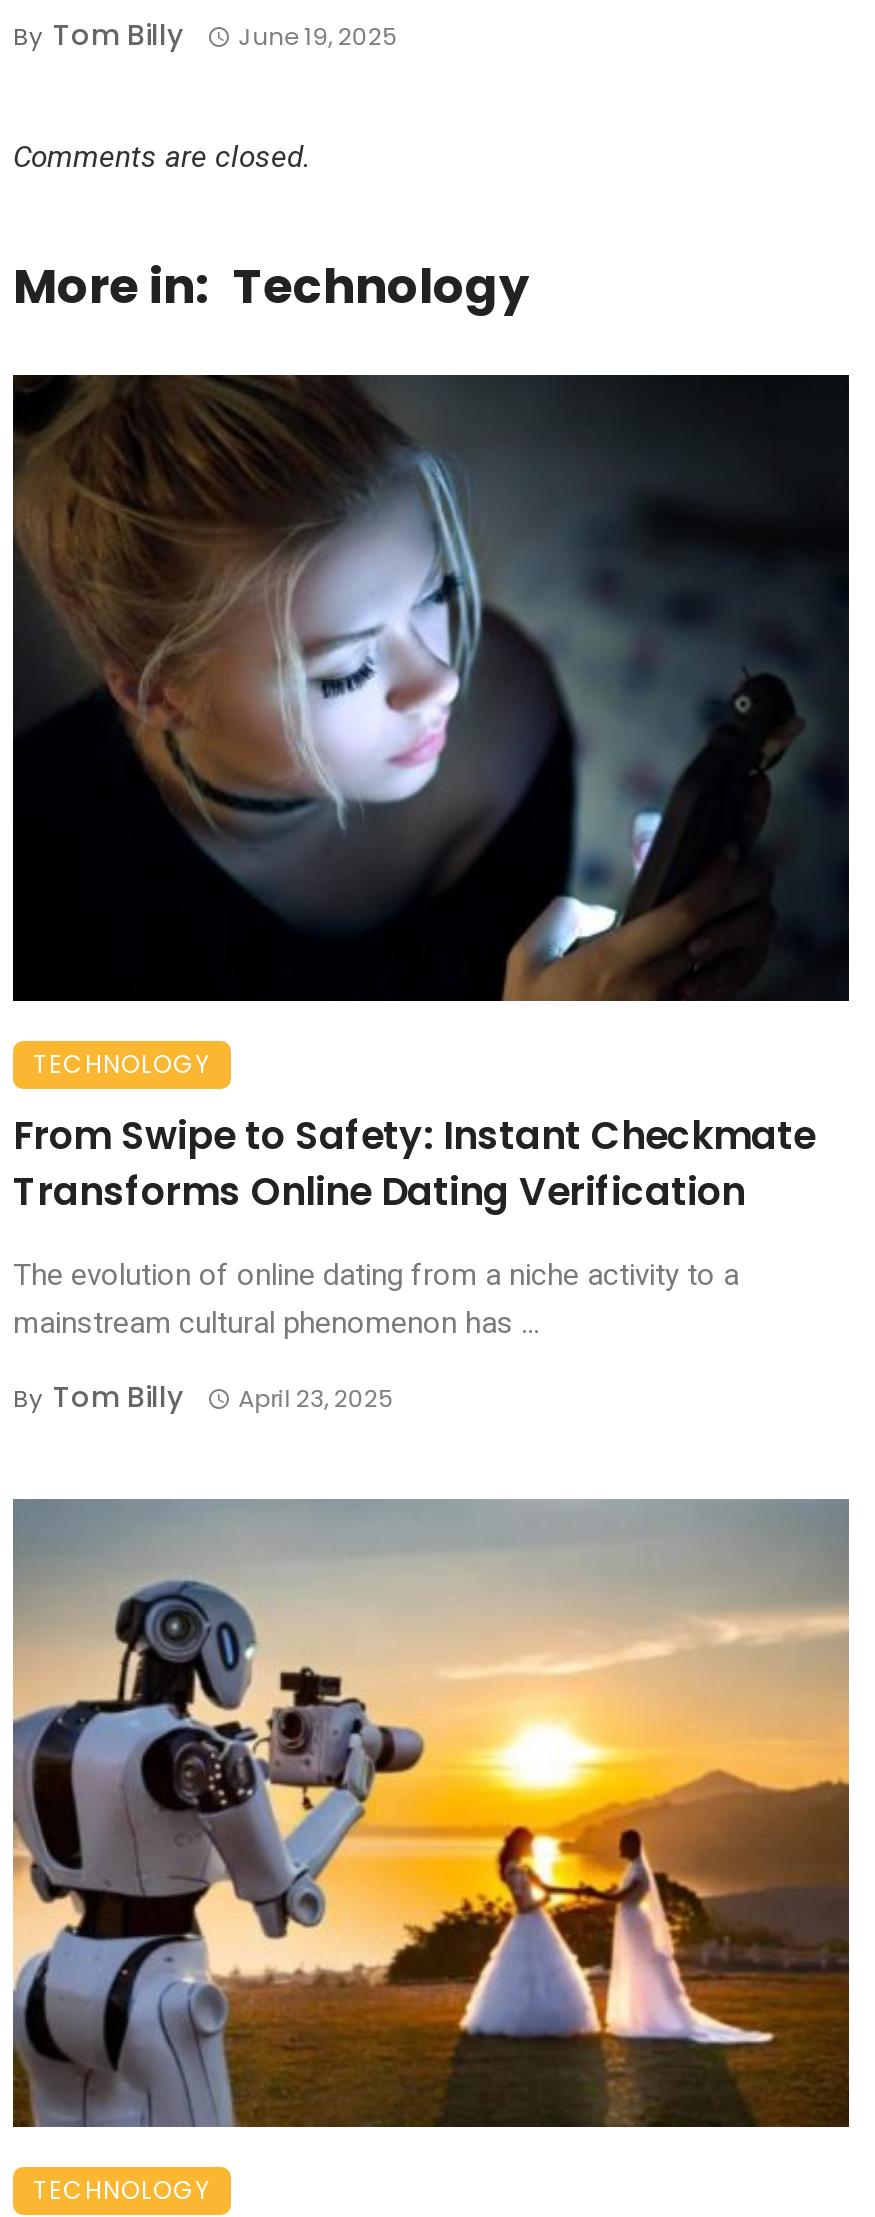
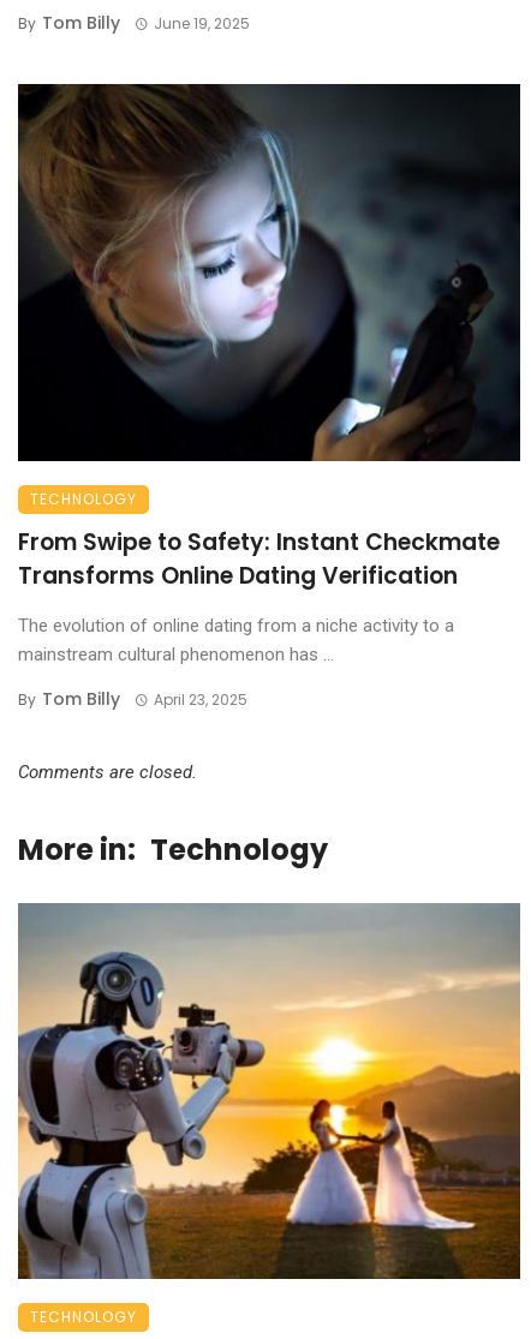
moved down: Comments are closed. | More in: Technology

moved up: [image] | TECHNOLOGY | From Swipe to Safety: Instant Checkmate | Transforms Online Dating Verification | The evolution of online dating from a niche activity to a | mainstream cultural phenomenon has ... | By Tom Billy | April 23, 2025
